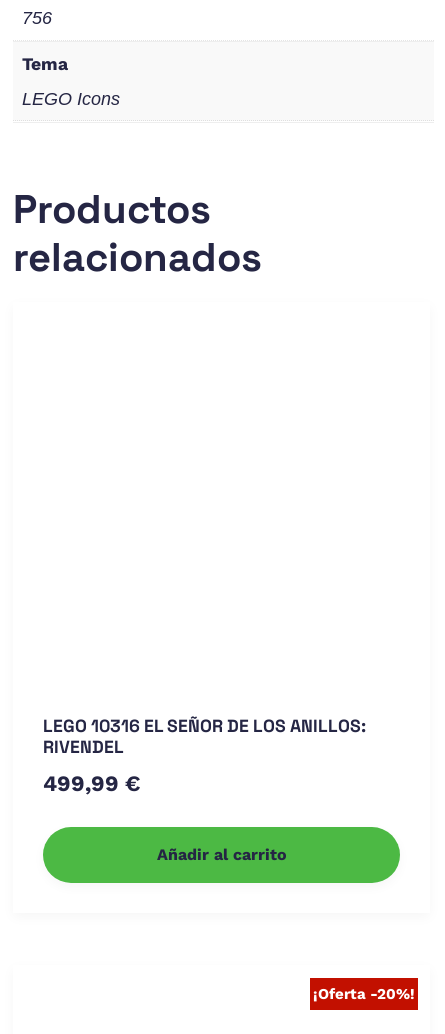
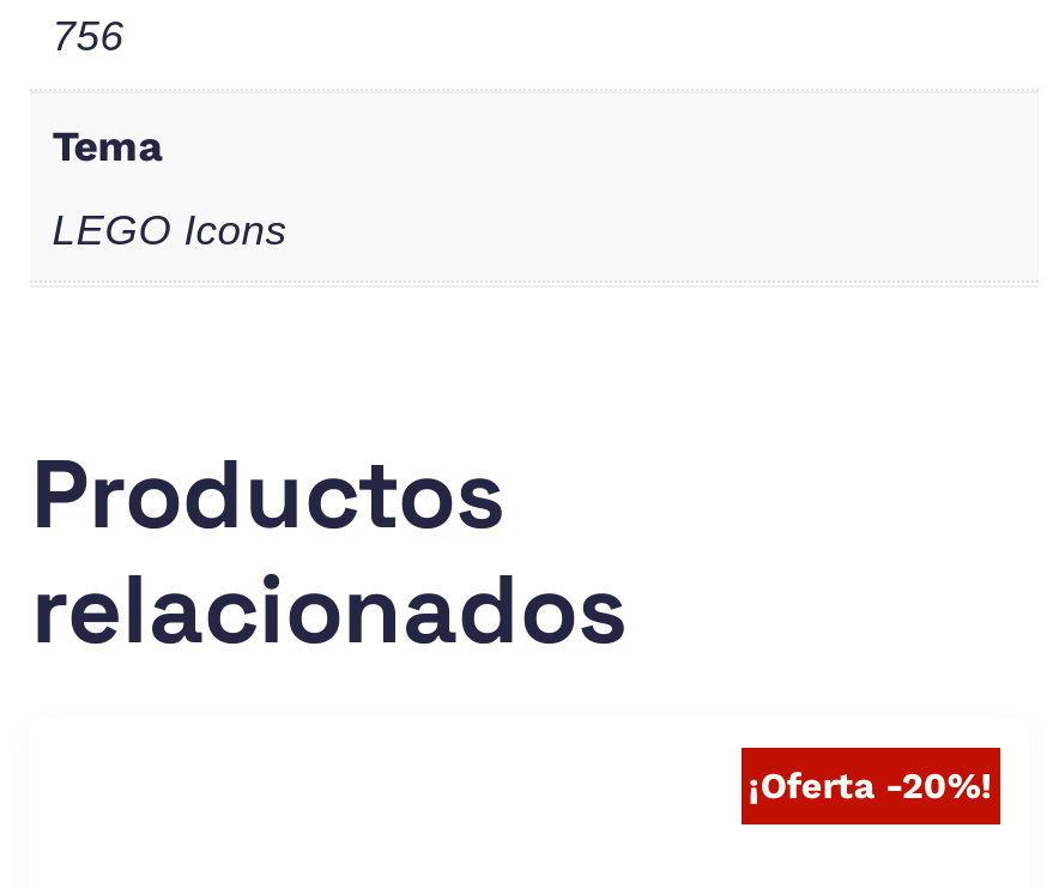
- LEGO 10316 EL SEÑOR DE LOS ANILLOS:
- RIVENDEL
- 499,99 €
- Añadir al carrito
